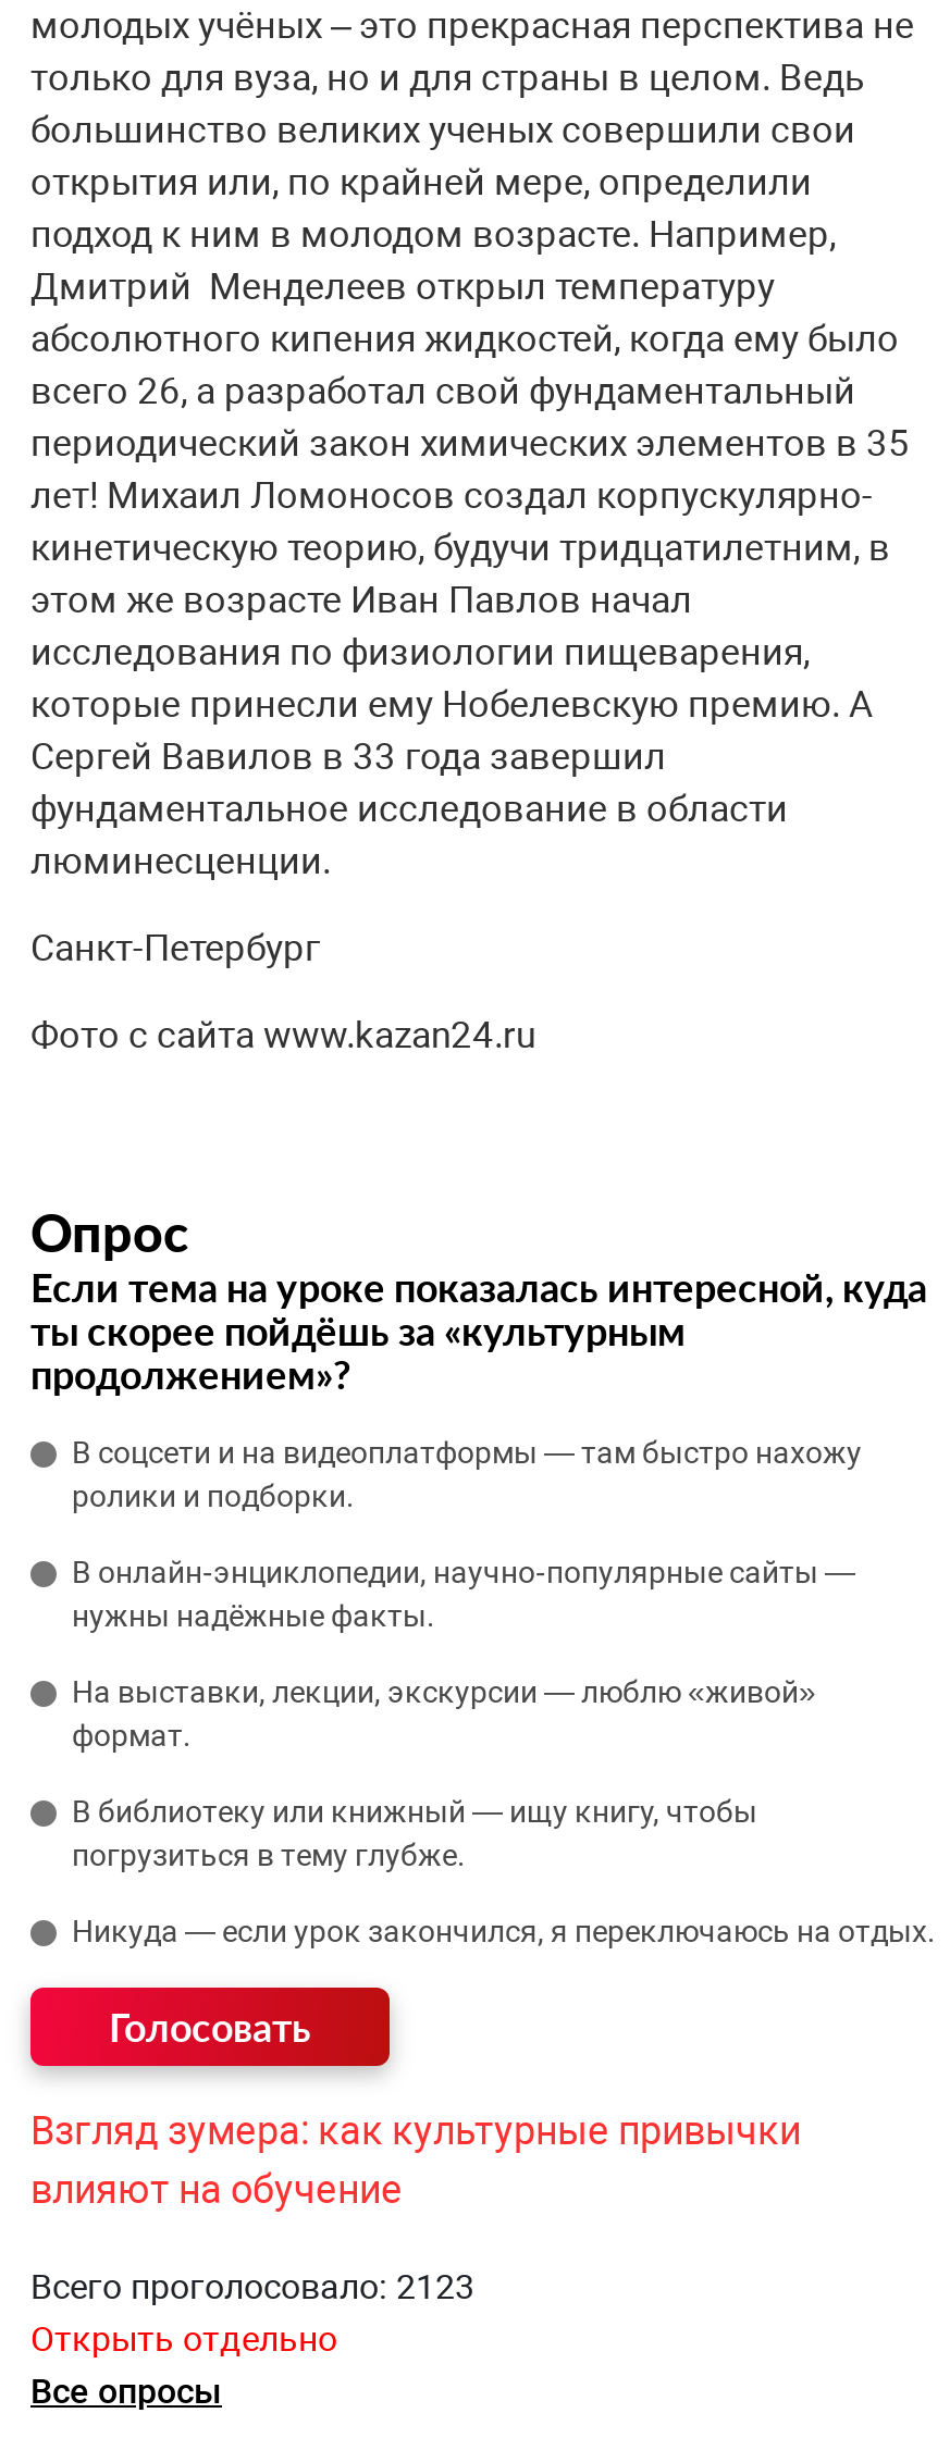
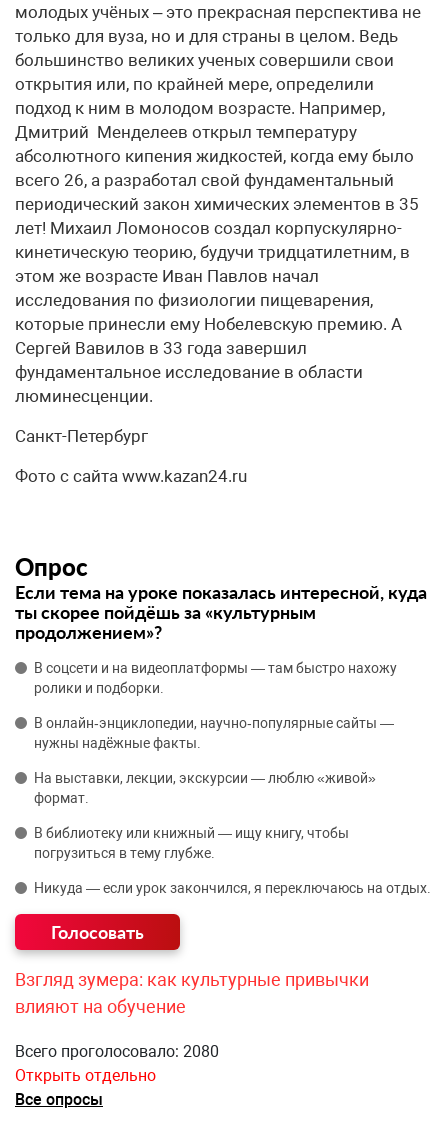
- Всего проголосовало: 2123
+ Всего проголосовало: 2080
